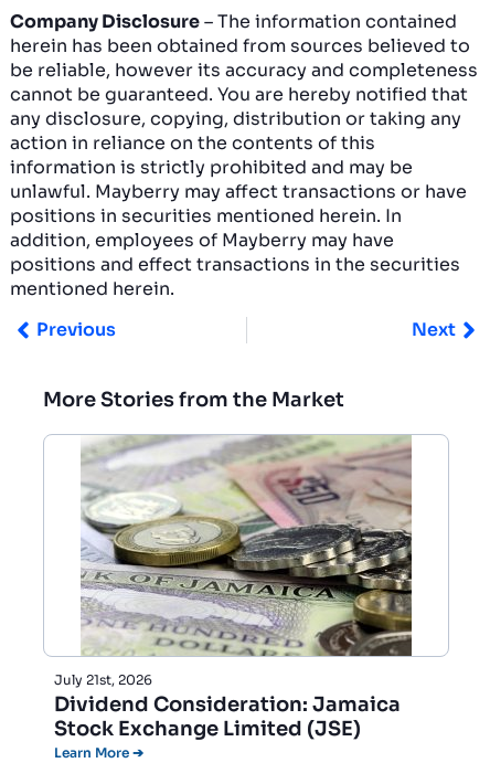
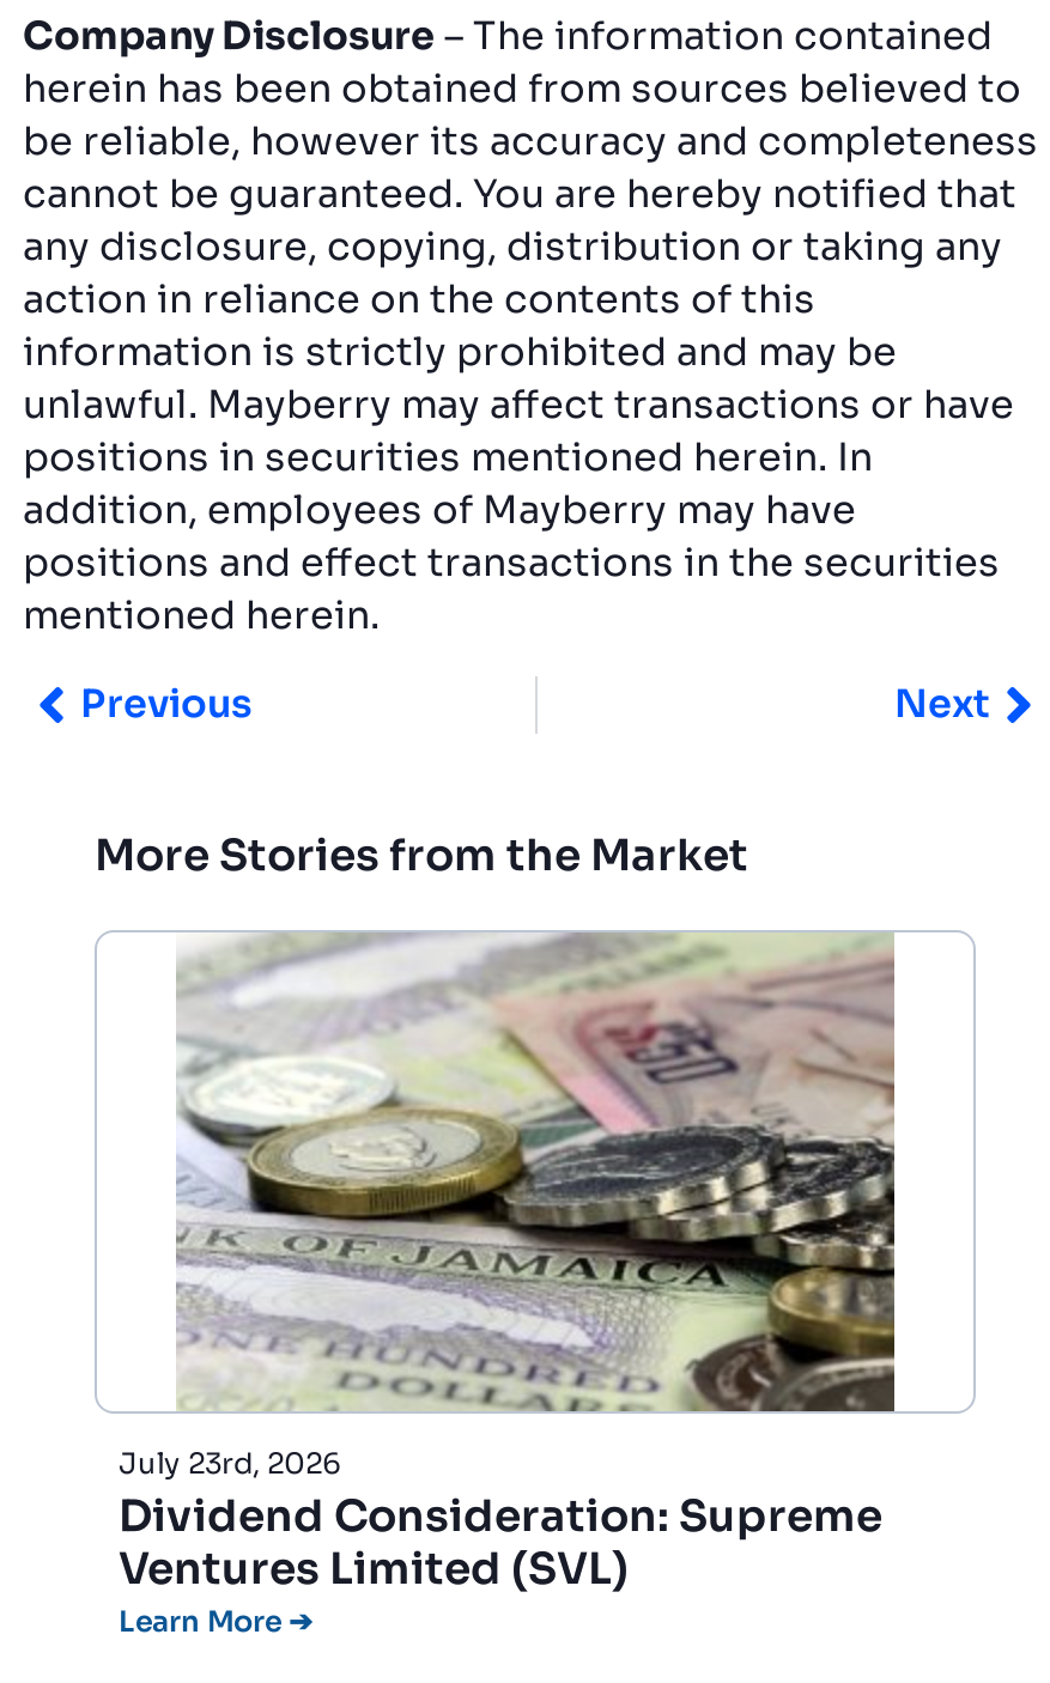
- July 21st, 2026
- Dividend Consideration: Jamaica
- Stock Exchange Limited (JSE)
+ July 23rd, 2026
+ Dividend Consideration: Supreme
+ Ventures Limited (SVL)
